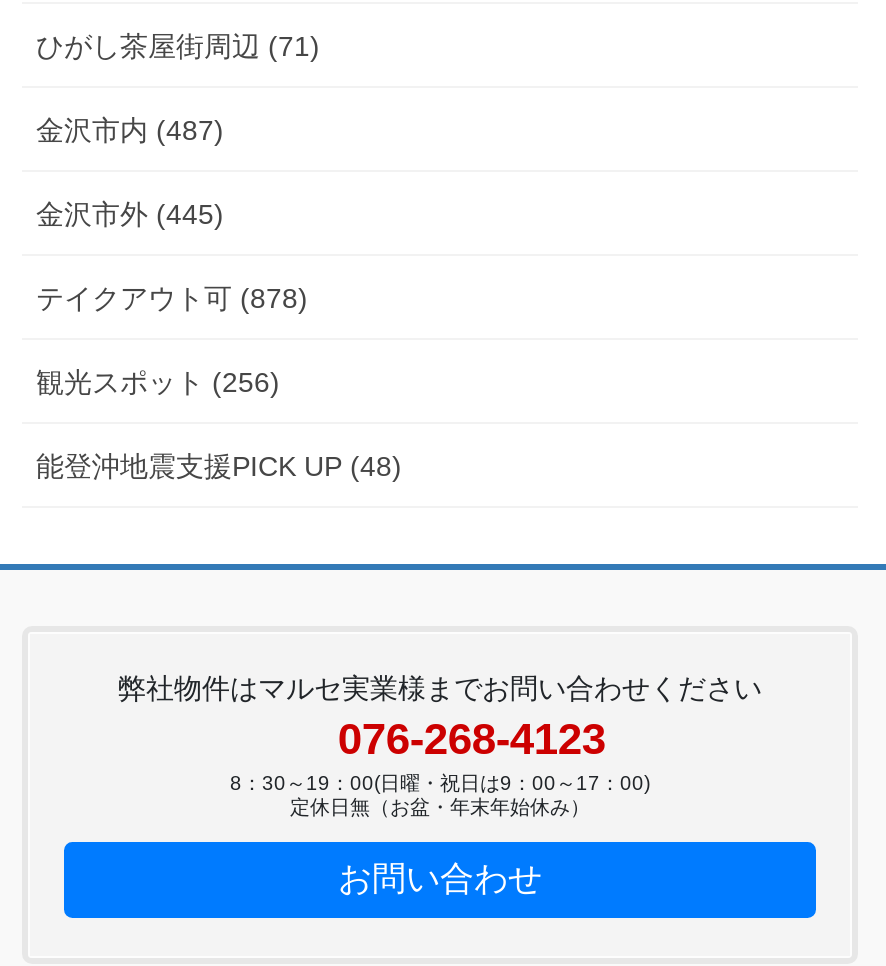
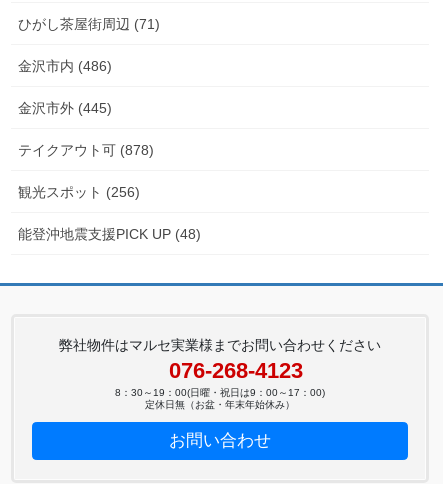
- 金沢市内 (487)
+ 金沢市内 (486)
